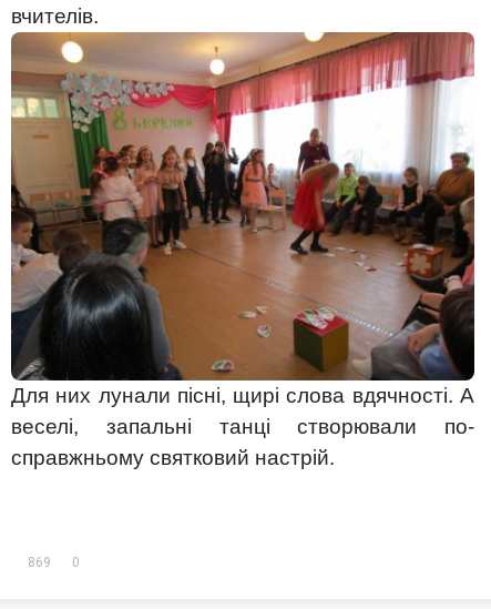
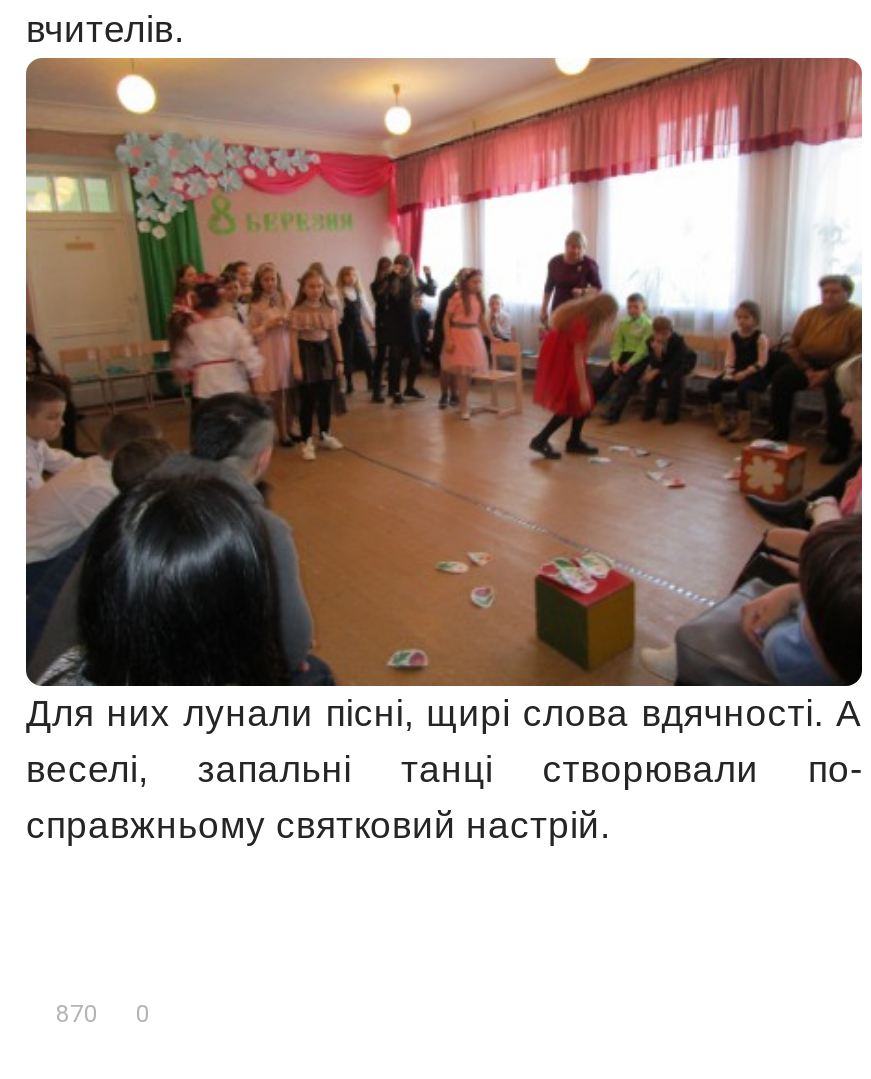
- 869 0
+ 870 0
